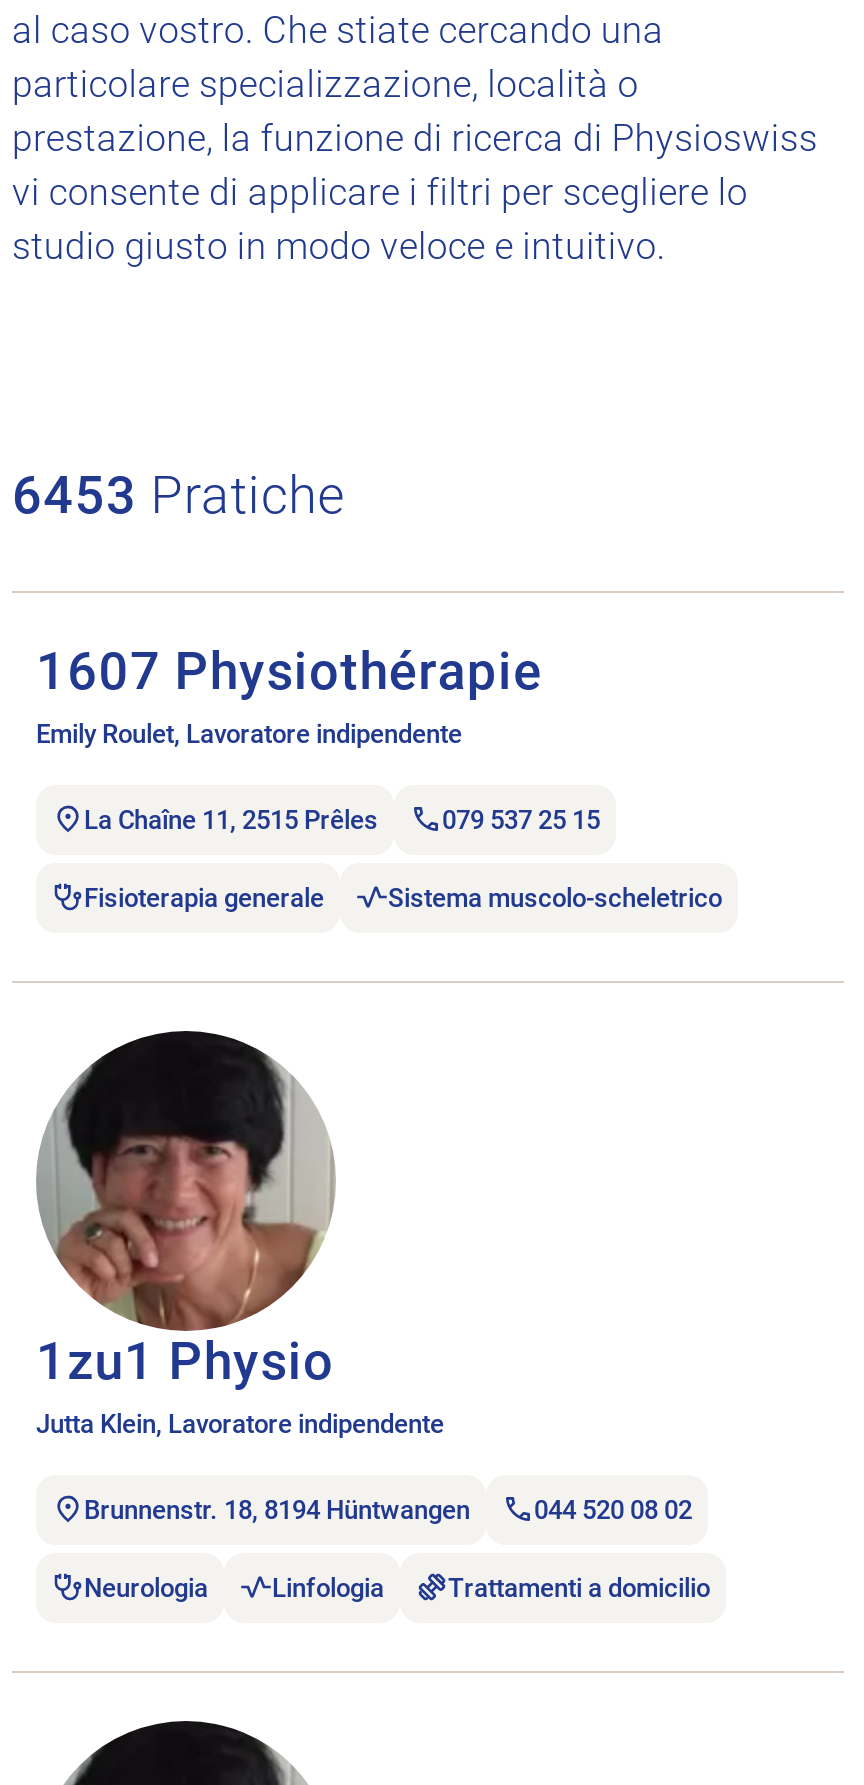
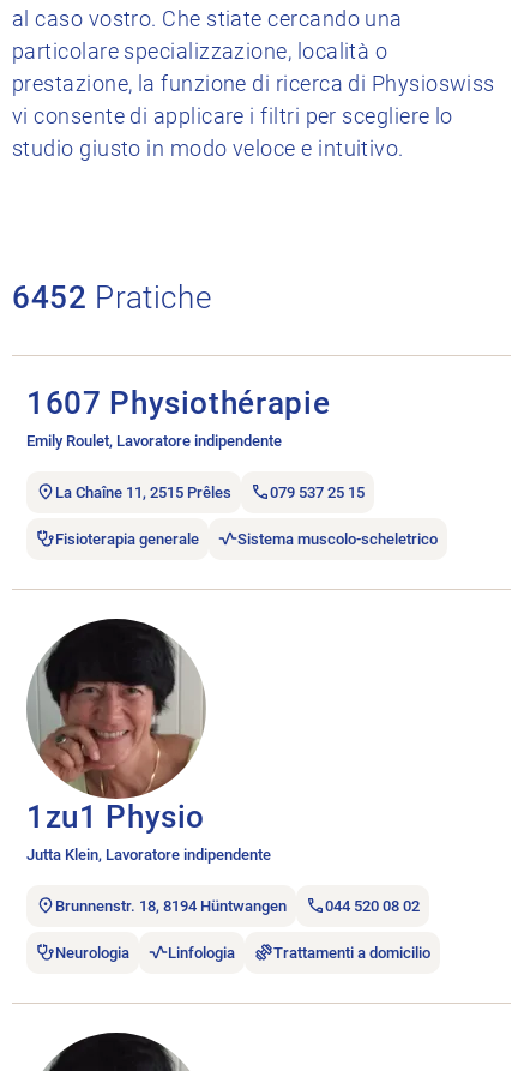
- 6453 Pratiche
+ 6452 Pratiche
